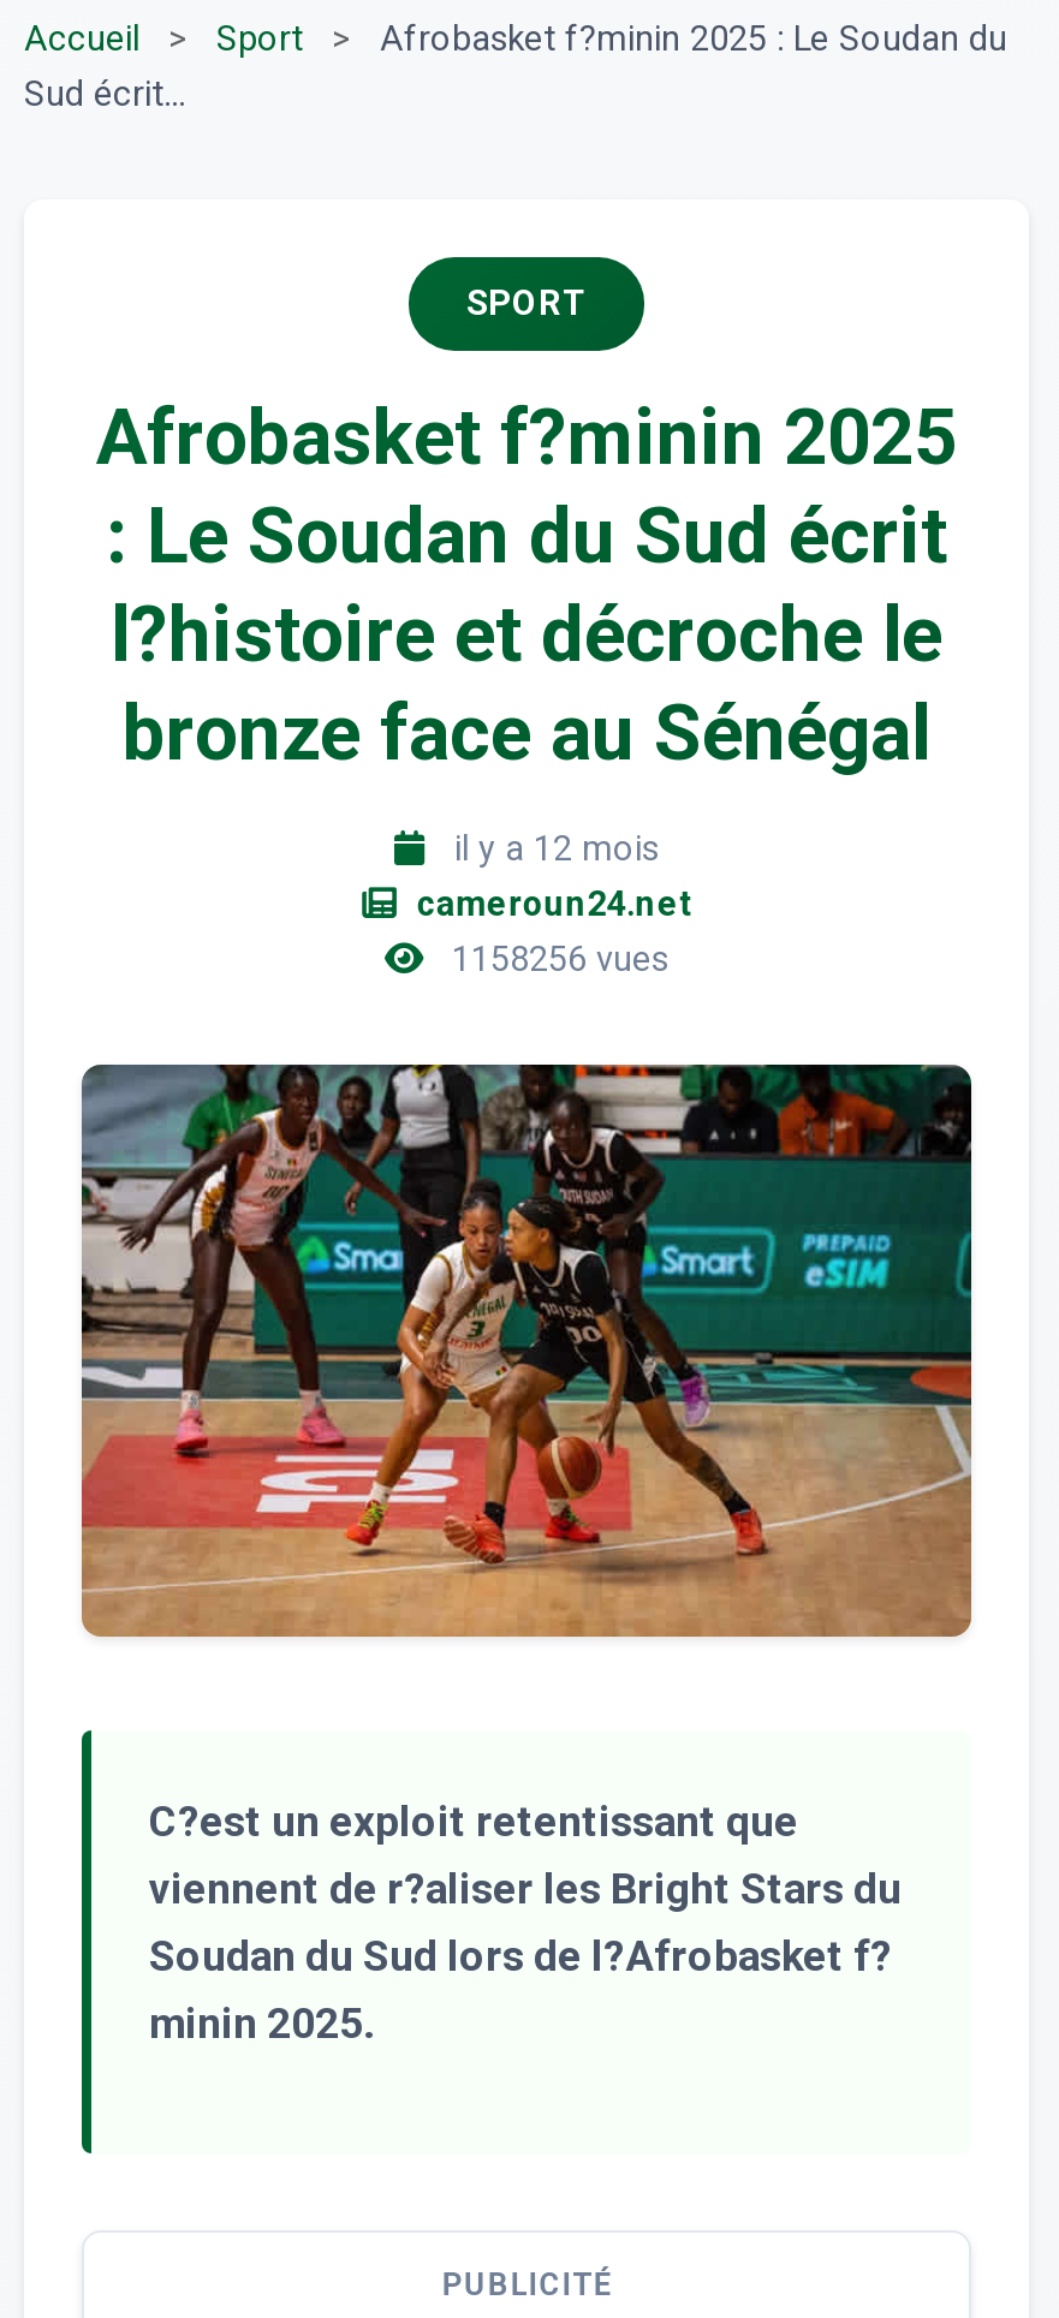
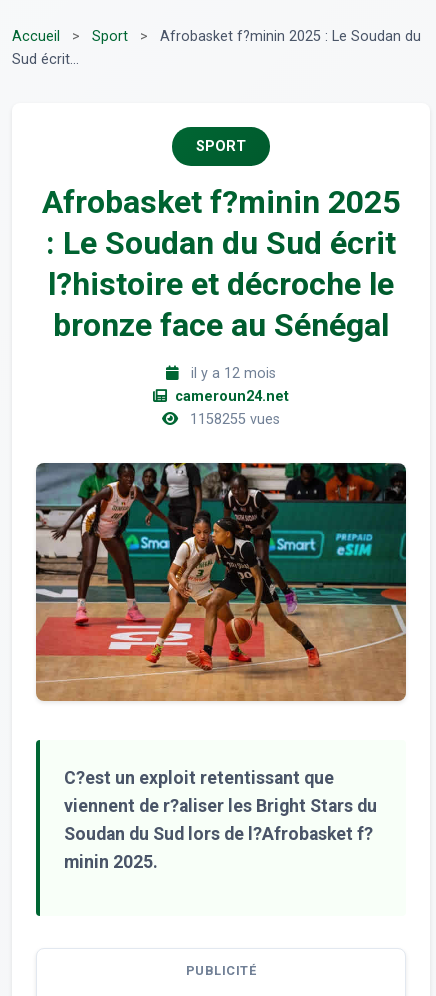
- 1158256 vues
+ 1158255 vues
